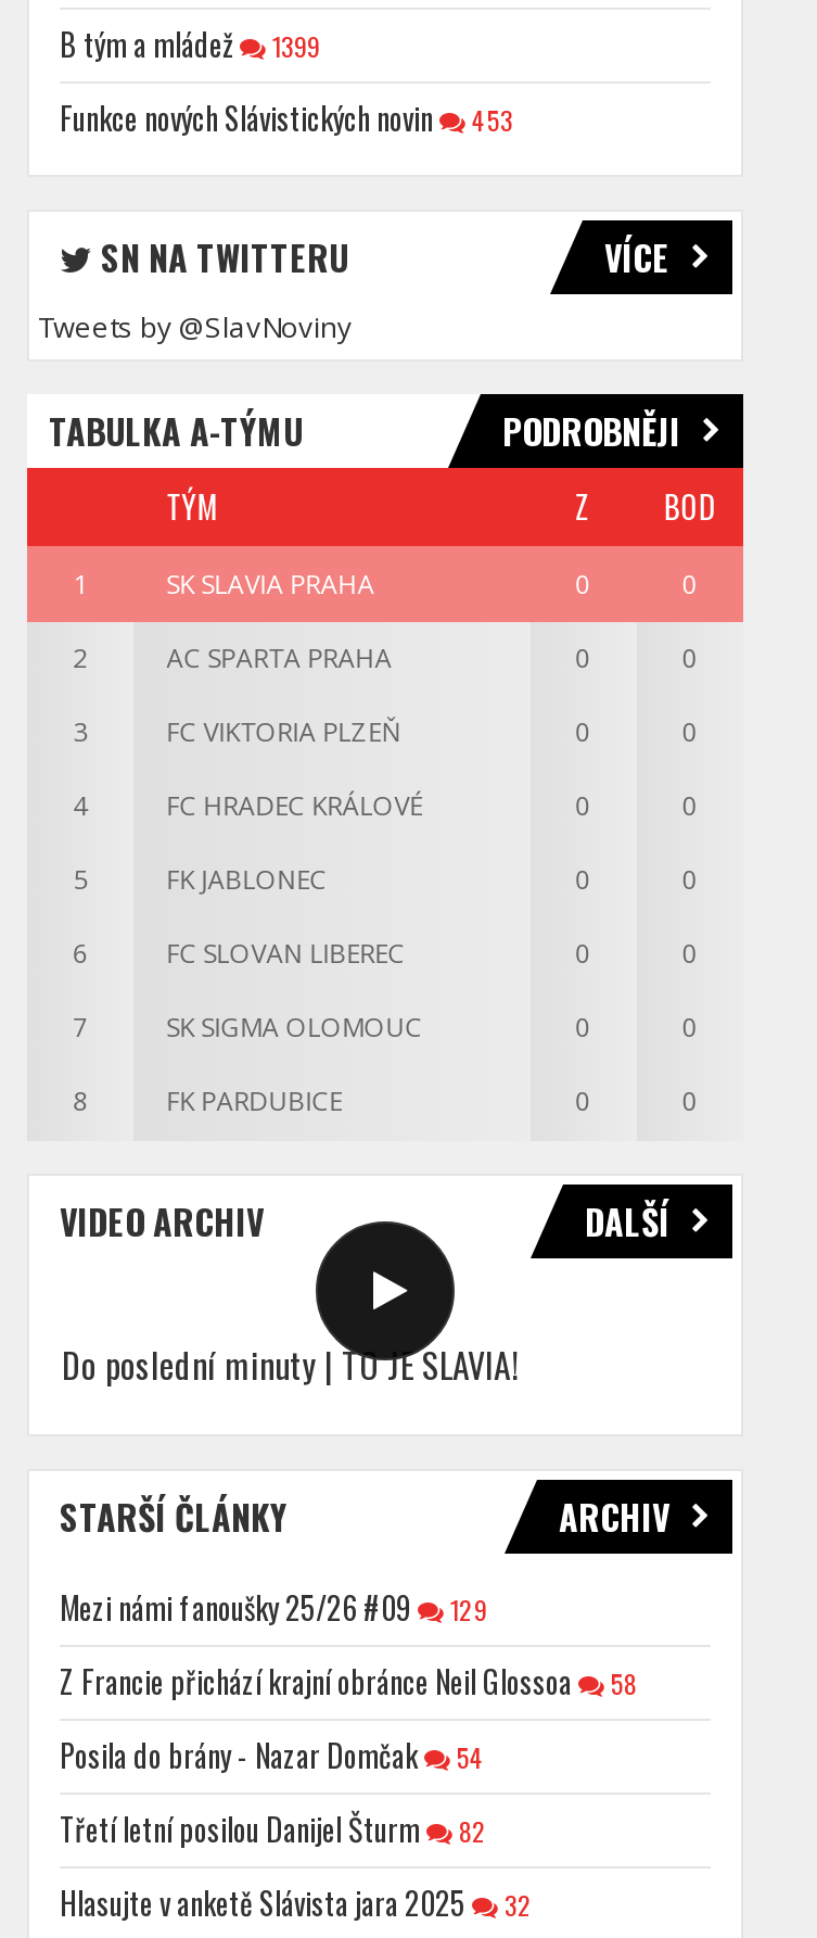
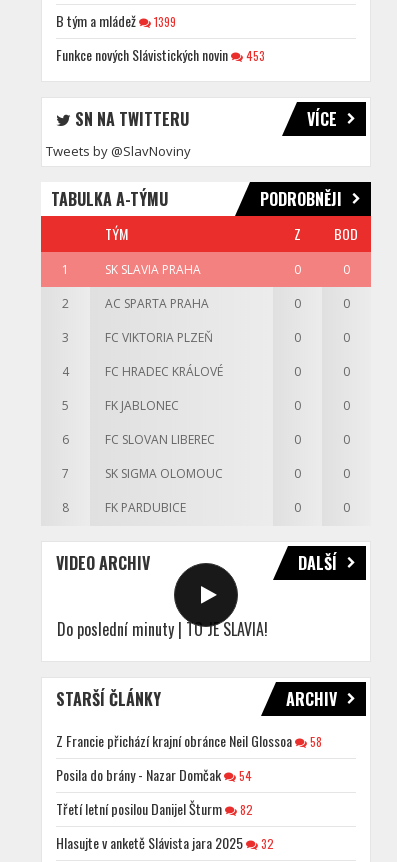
- Mezi námi fanoušky 25/26 #09
- 129
